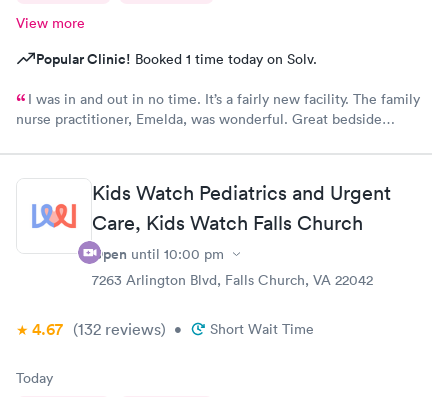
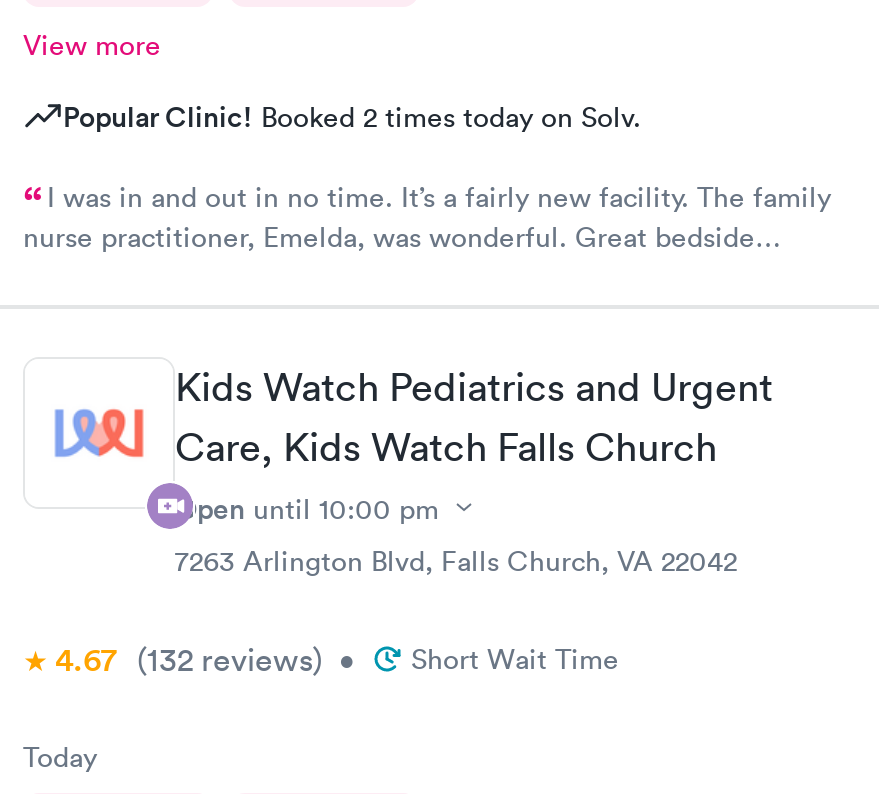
- Popular Clinic! Booked 1 time today on Solv.
+ Popular Clinic! Booked 2 times today on Solv.
